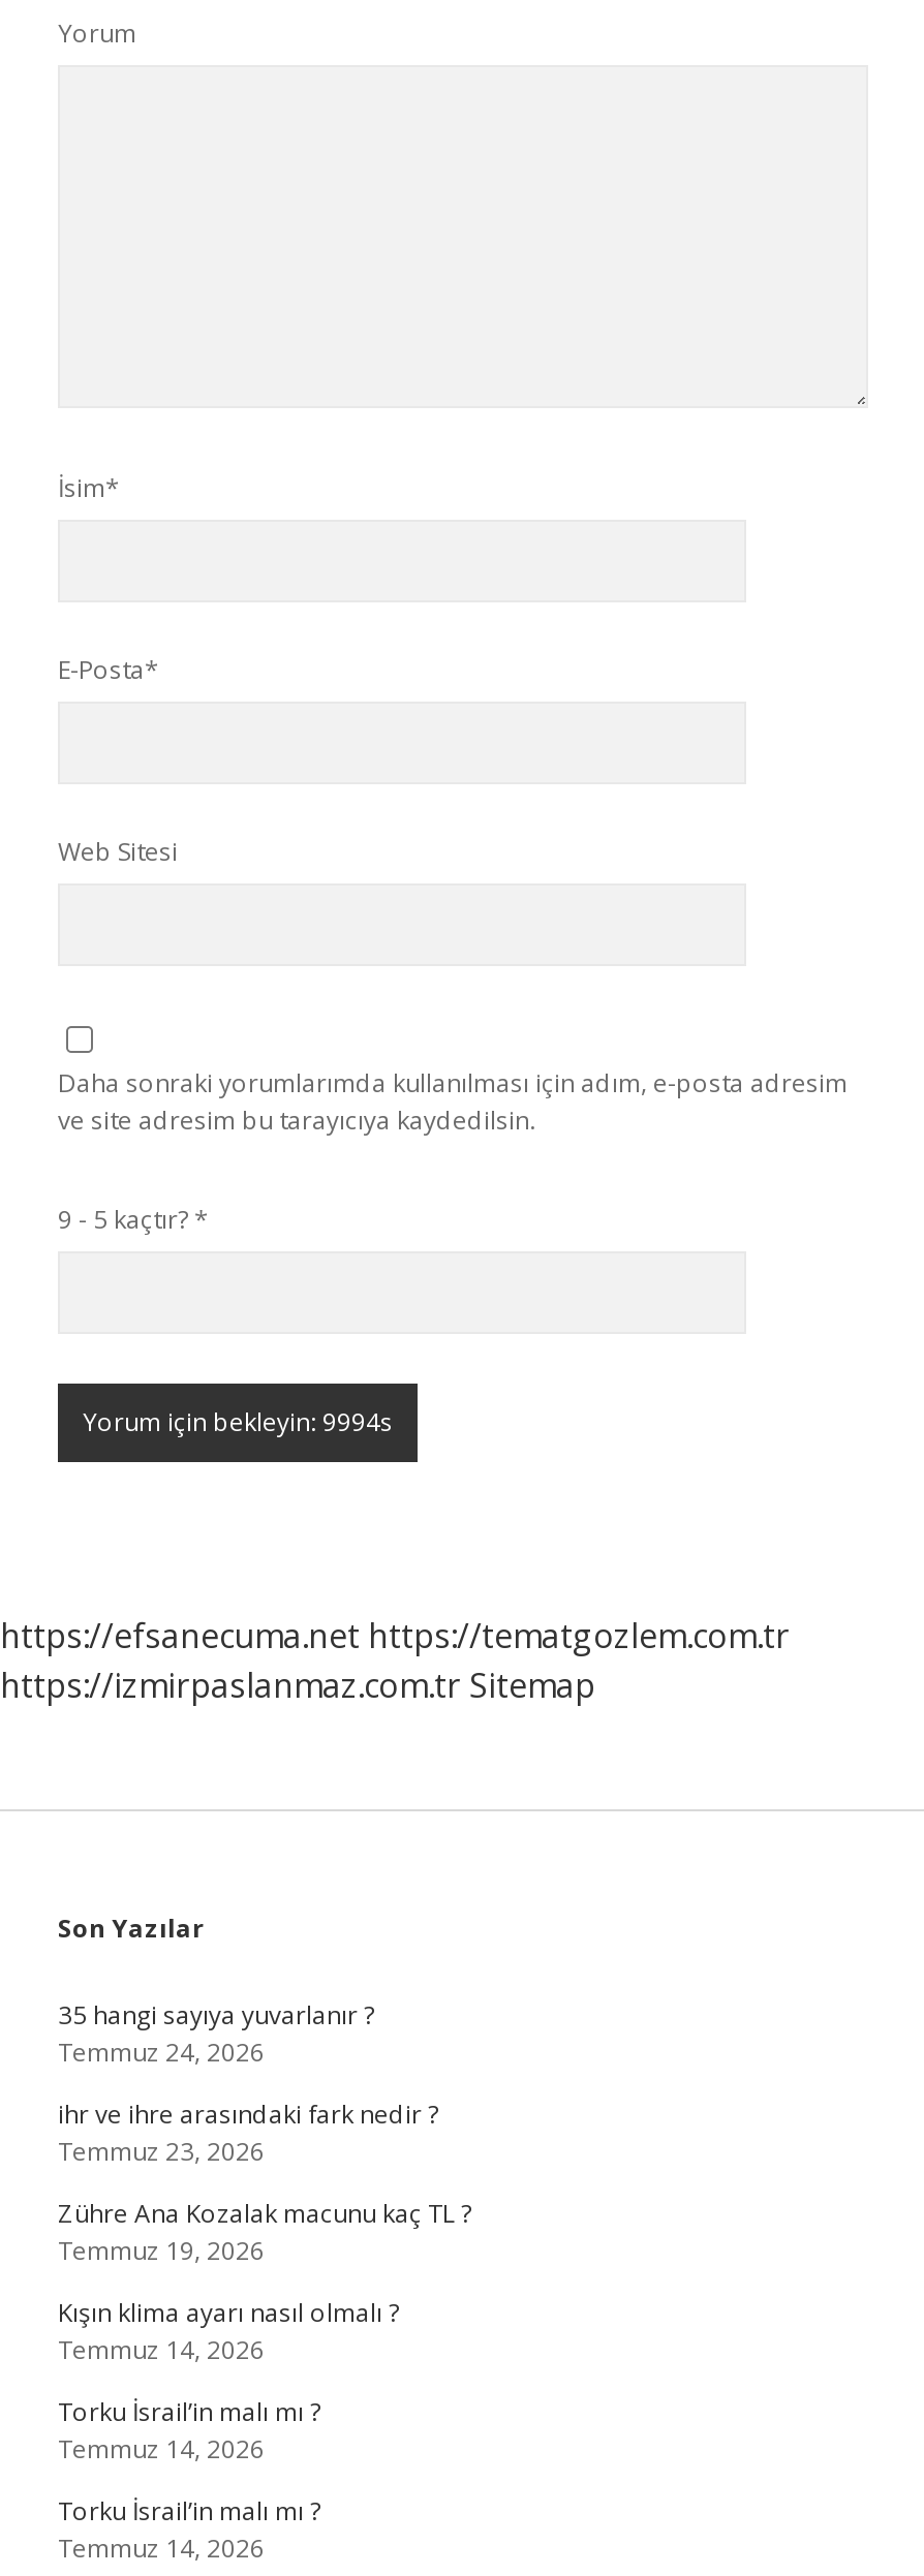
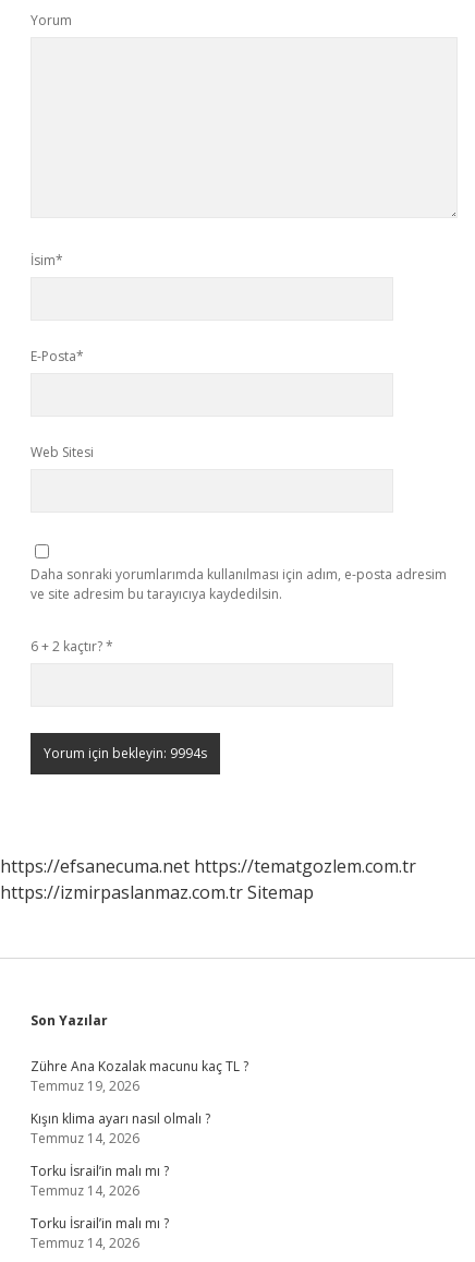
- 9 - 5 kaçtır? *
+ 6 + 2 kaçtır? *

- 35 hangi sayıya yuvarlanır ?
- Temmuz 24, 2026
- ihr ve ihre arasındaki fark nedir ?
- Temmuz 23, 2026
